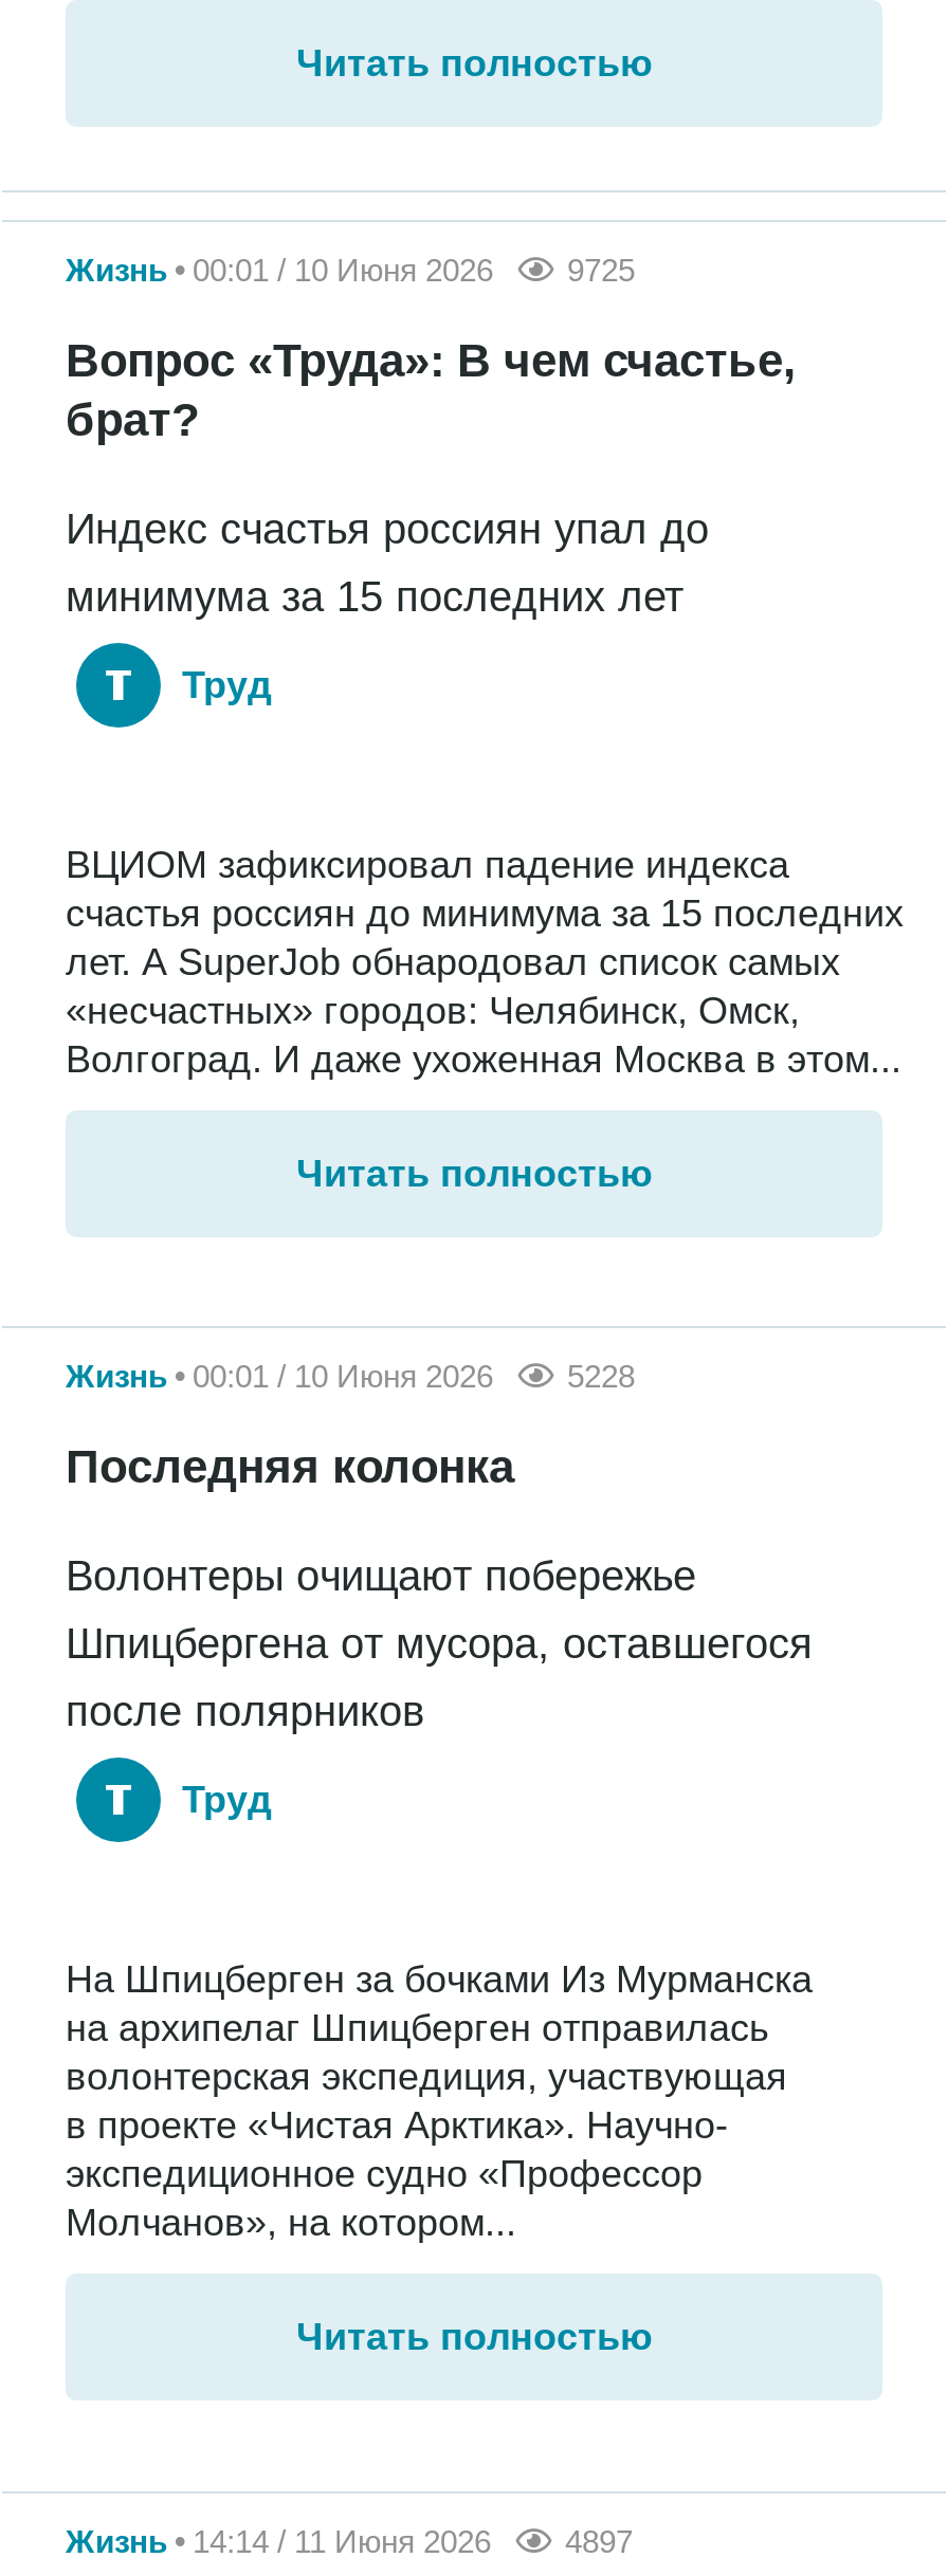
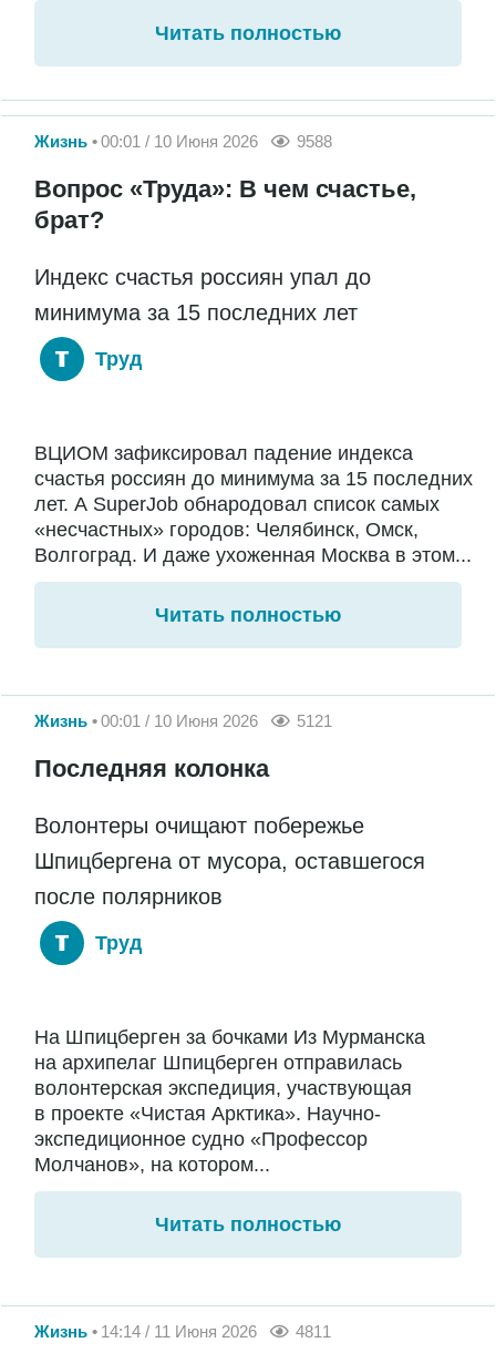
- 9725
+ 9588

- 5228
+ 5121

- 4897
+ 4811
